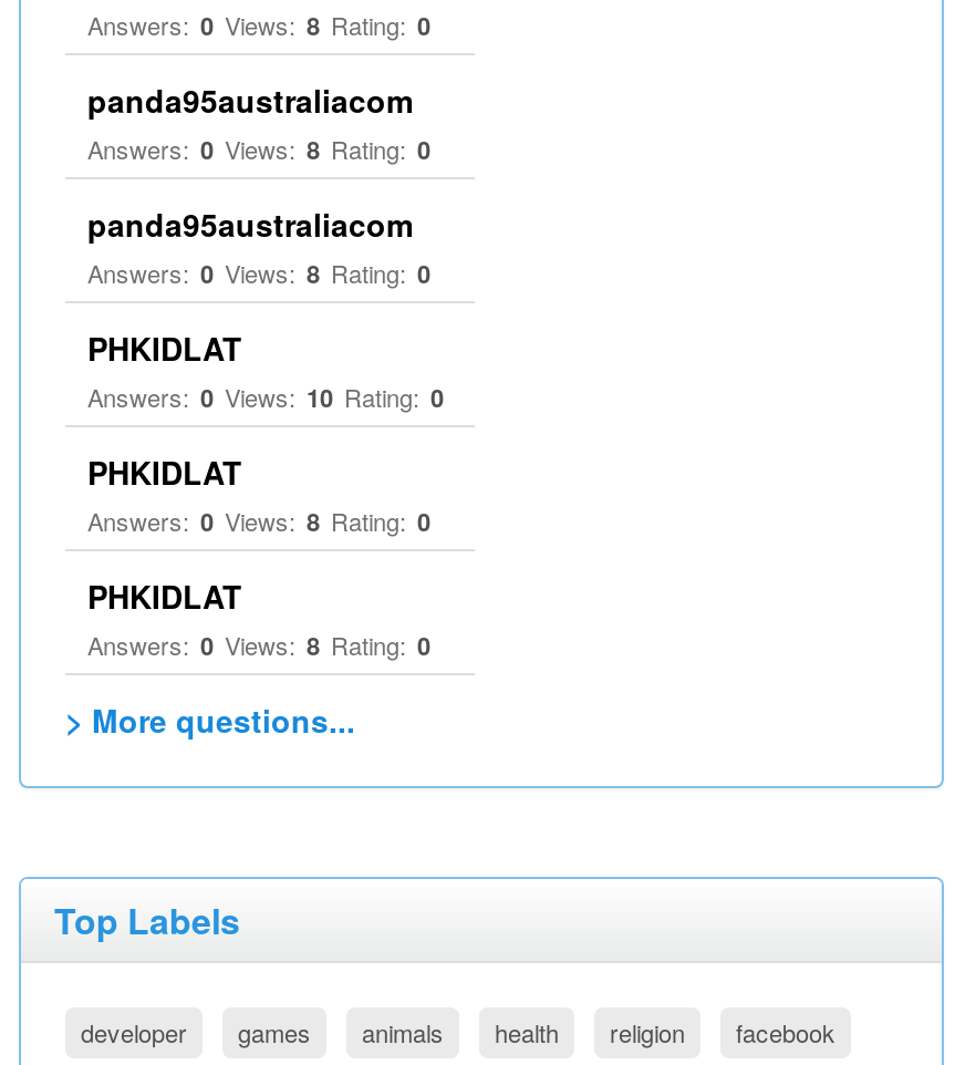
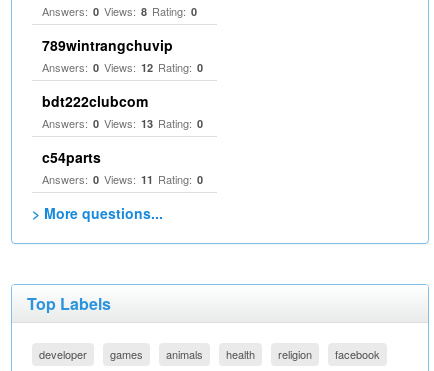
- panda95australiacom
- Answers: 0 Views: 8 Rating: 0
- panda95australiacom
- Answers: 0 Views: 8 Rating: 0
- PHKIDLAT
- Answers: 0 Views: 10 Rating: 0
- PHKIDLAT
- Answers: 0 Views: 8 Rating: 0
- PHKIDLAT
- Answers: 0 Views: 8 Rating: 0
+ 789wintrangchuvip
+ Answers: 0 Views: 12 Rating: 0
+ bdt222clubcom
+ Answers: 0 Views: 13 Rating: 0
+ c54parts
+ Answers: 0 Views: 11 Rating: 0
